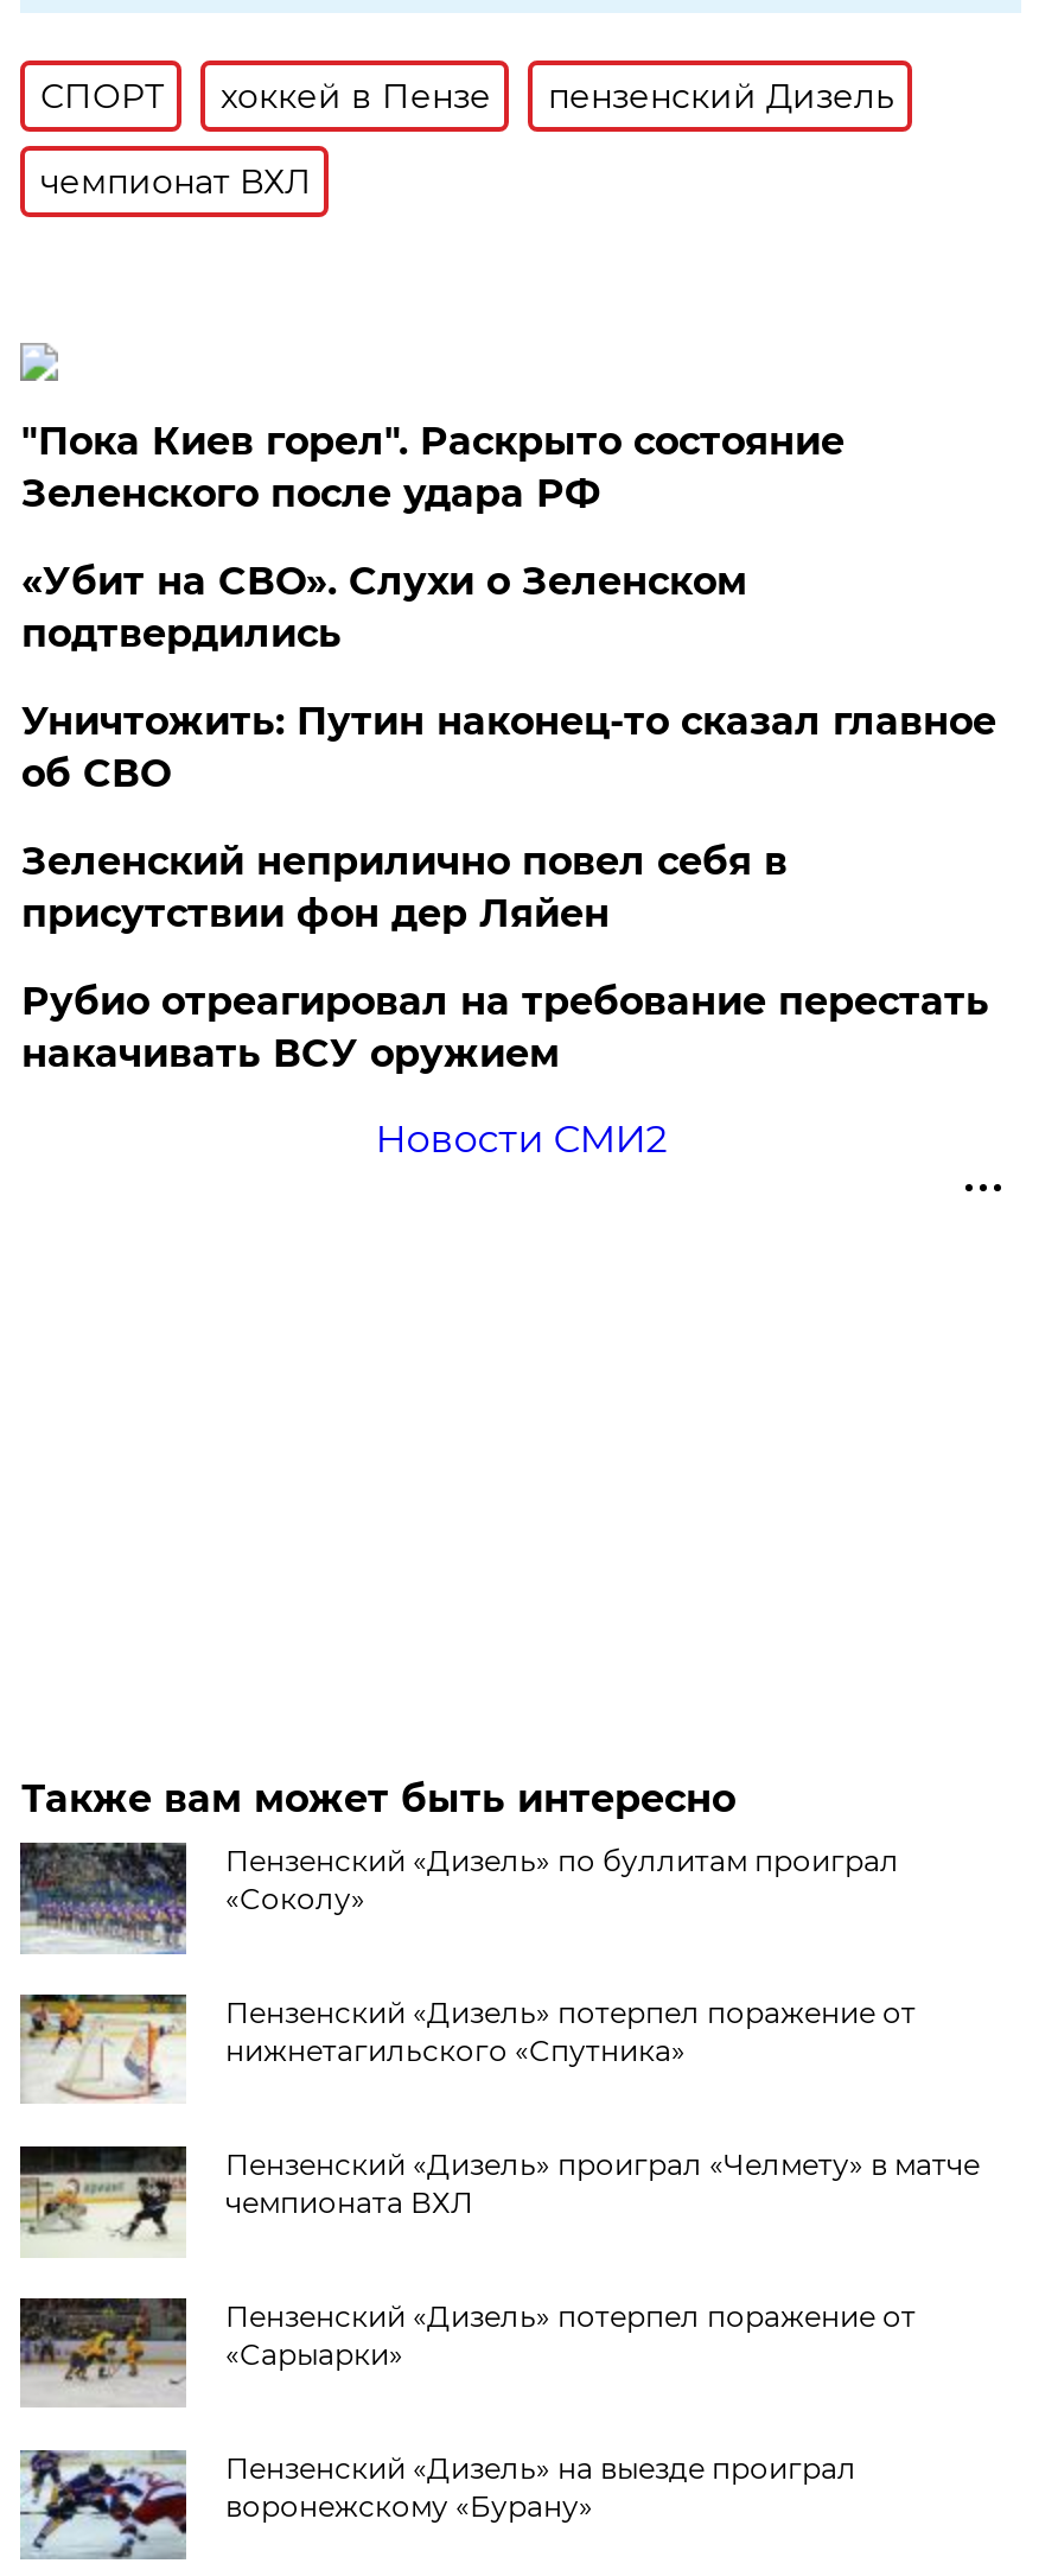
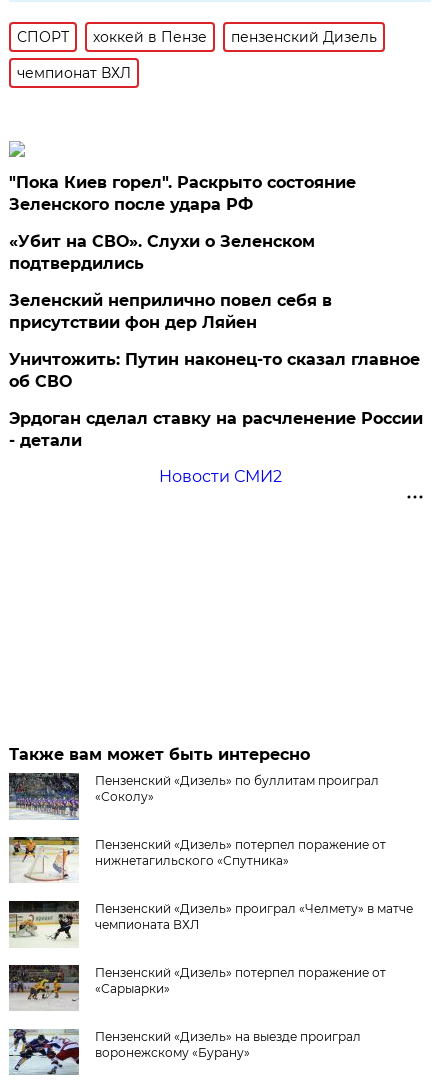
moved down: Уничтожить: Путин наконец-то сказал главное | об СВО

moved up: Зеленский неприлично повел cебя в | присутствии фон дер Ляйен

- Рубио отреагировал на требование перестать
- накачивать ВСУ оружием
+ Эрдоган сделал ставку на расчленение России
+ - детали
